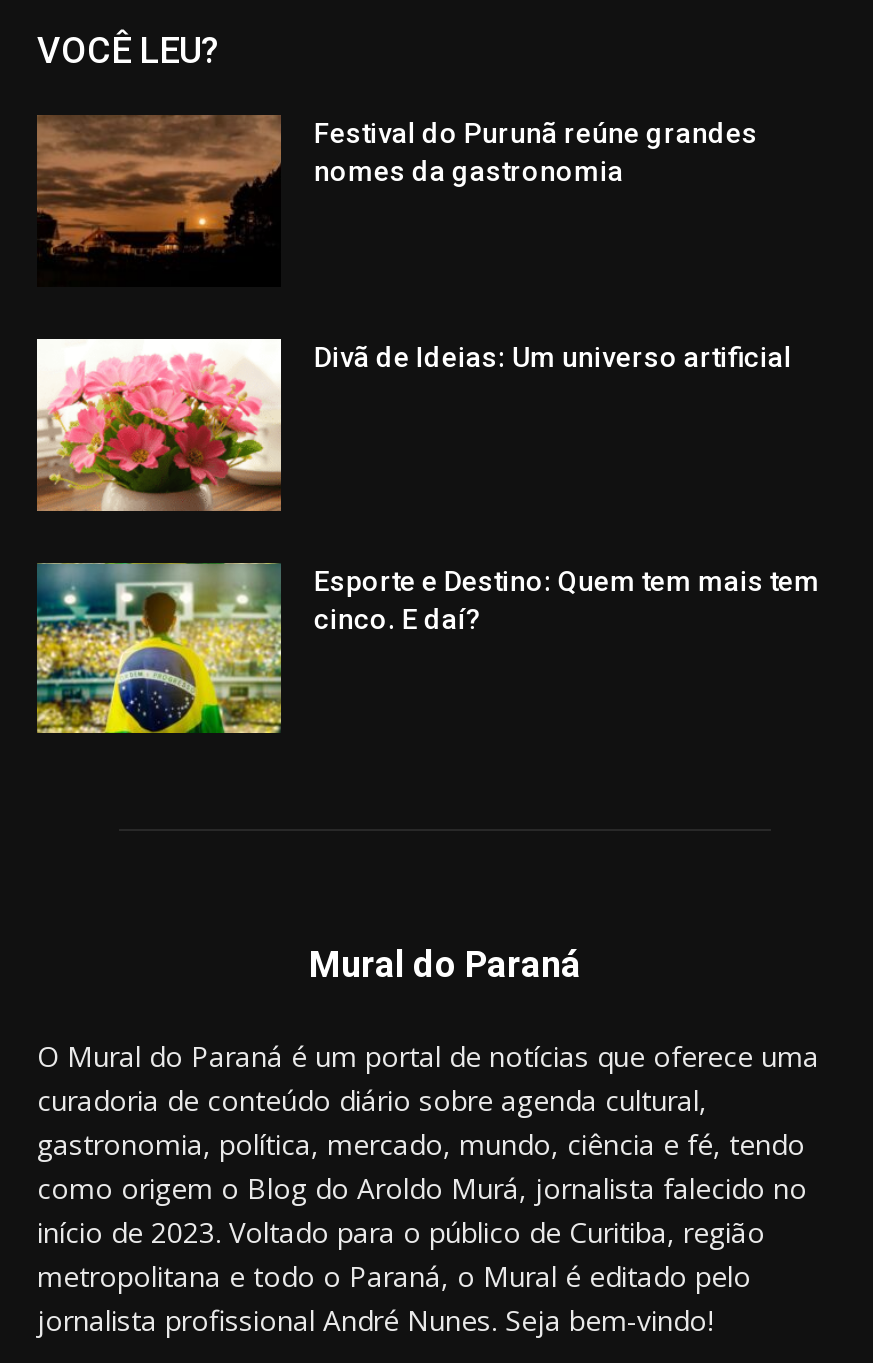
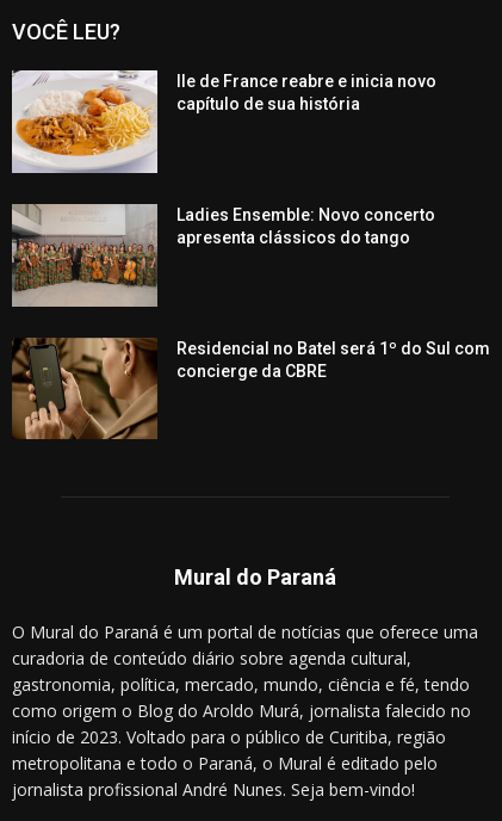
- [image]
- Festival do Purunã reúne grandes
- nomes da gastronomia
+ [image]
+ Ile de France reabre e inicia novo
+ capítulo de sua história

- [image]
- Divã de Ideias: Um universo artificial
+ [image]
+ Ladies Ensemble: Novo concerto
+ apresenta clássicos do tango

- [image]
- Esporte e Destino: Quem tem mais tem
- cinco. E daí?
+ [image]
+ Residencial no Batel será 1º do Sul com
+ concierge da CBRE
